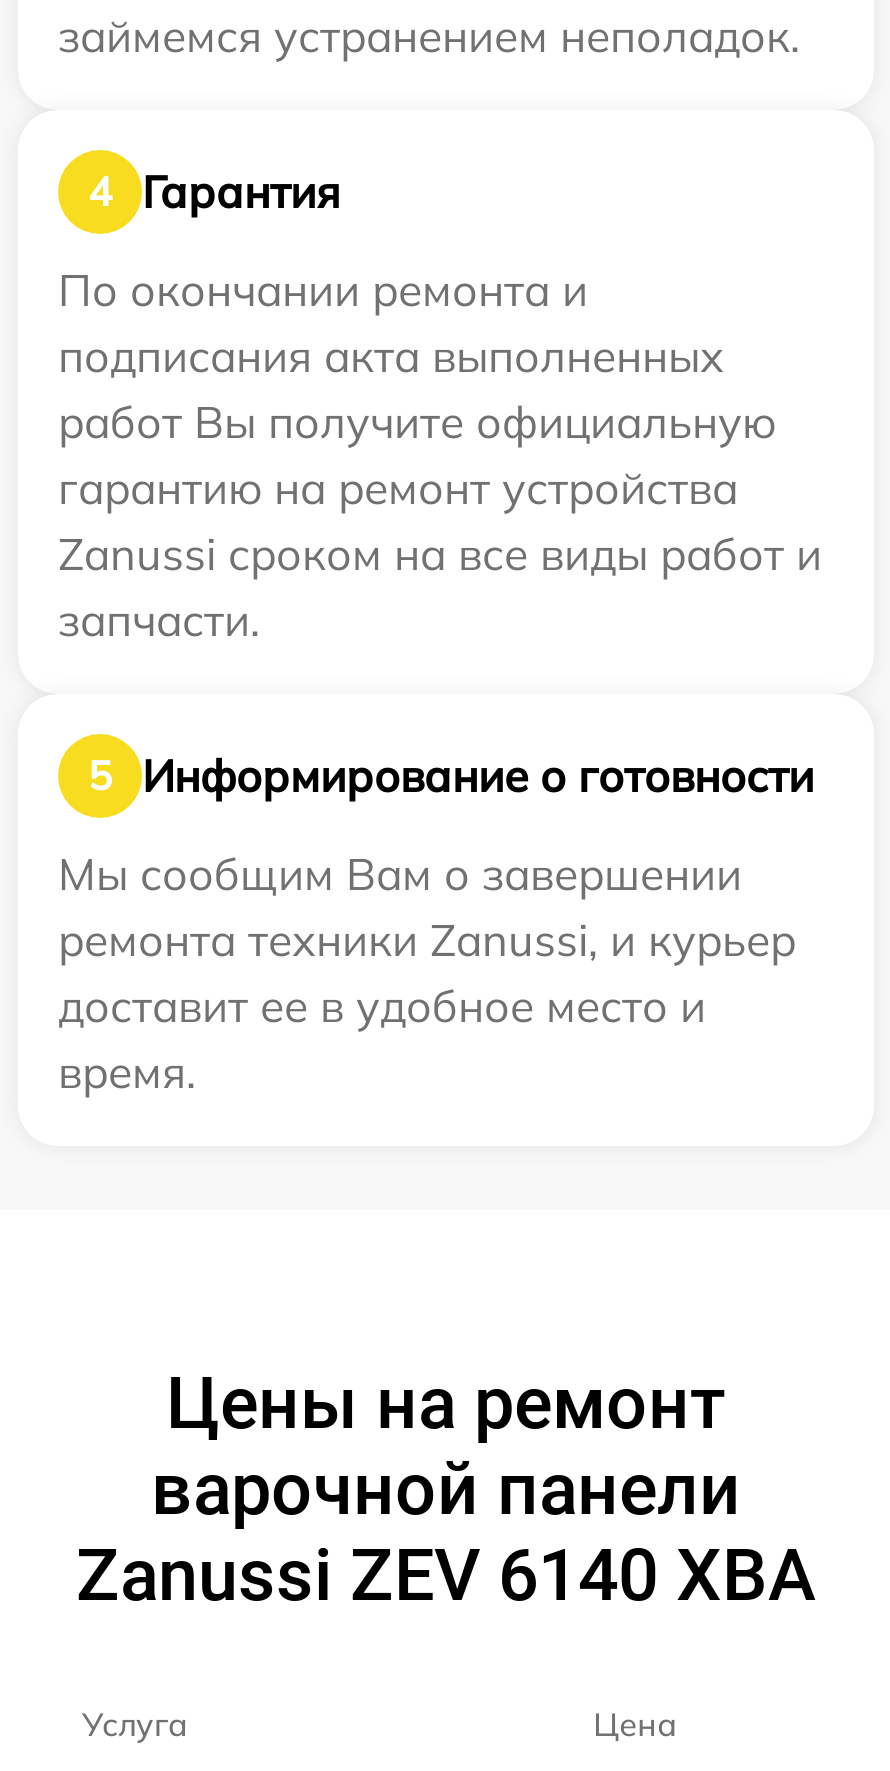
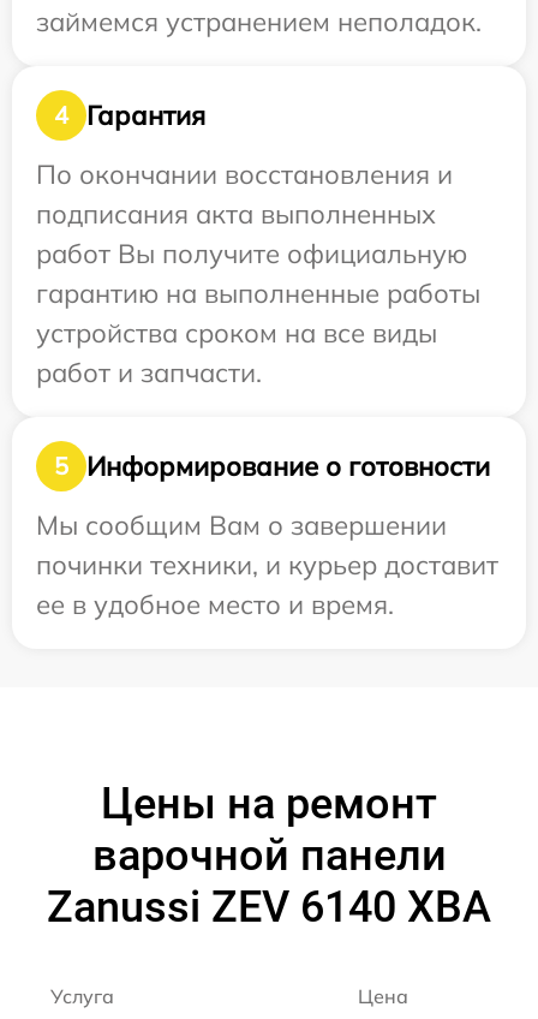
- По окончании ремонта и
+ По окончании восстановления и

- гарантию на ремонт устройства
- Zanussi сроком на все виды работ и
- запчасти.
+ гарантию на выполненные работы
+ устройства сроком на все виды
+ работ и запчасти.

- ремонта техники Zanussi, и курьер
- доставит ее в удобное место и
- время.
+ починки техники, и курьер доставит
+ ее в удобное место и время.
